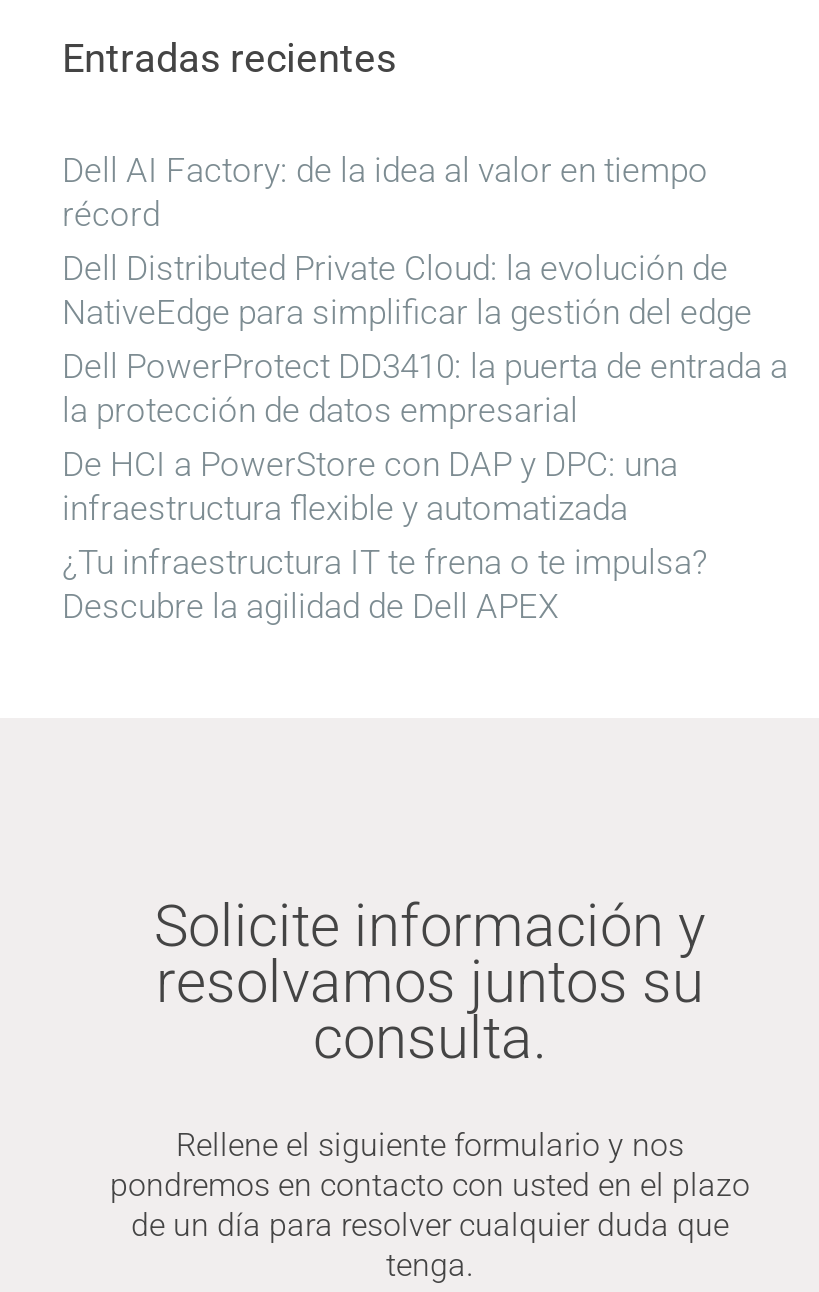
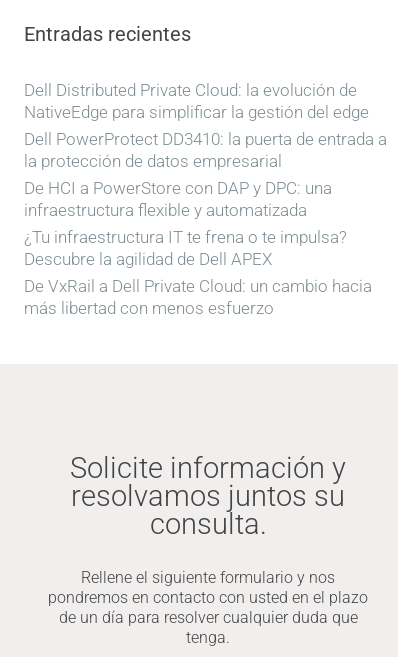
- Dell AI Factory: de la idea al valor en tiempo
- récord

moved up: Dell Distributed Private Cloud: la evolución de | NativeEdge para simplificar la gestión del edge | Dell PowerProtect DD3410: la puerta de entrada a | la protección de datos empresarial | De HCI a PowerStore con DAP y DPC: una | infraestructura flexible y automatizada | ¿Tu infraestructura IT te frena o te impulsa? | Descubre la agilidad de Dell APEX

+ De VxRail a Dell Private Cloud: un cambio hacia
+ más libertad con menos esfuerzo
